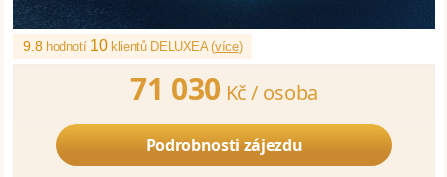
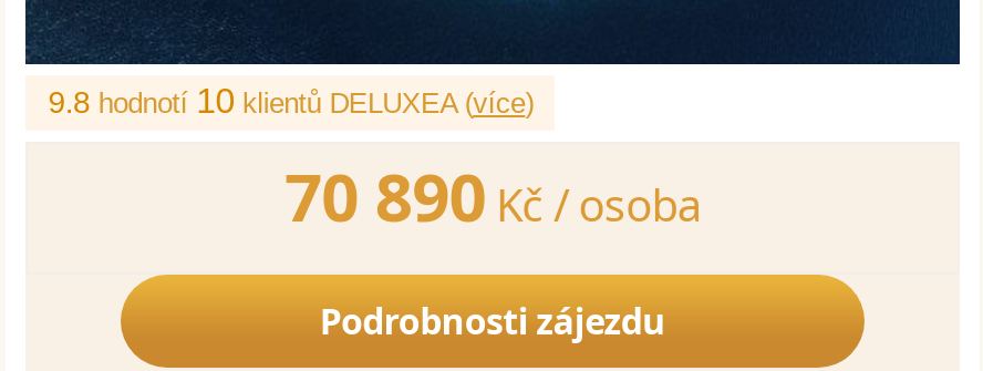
- 71 030 Kč /osoba
+ 70 890 Kč /osoba
